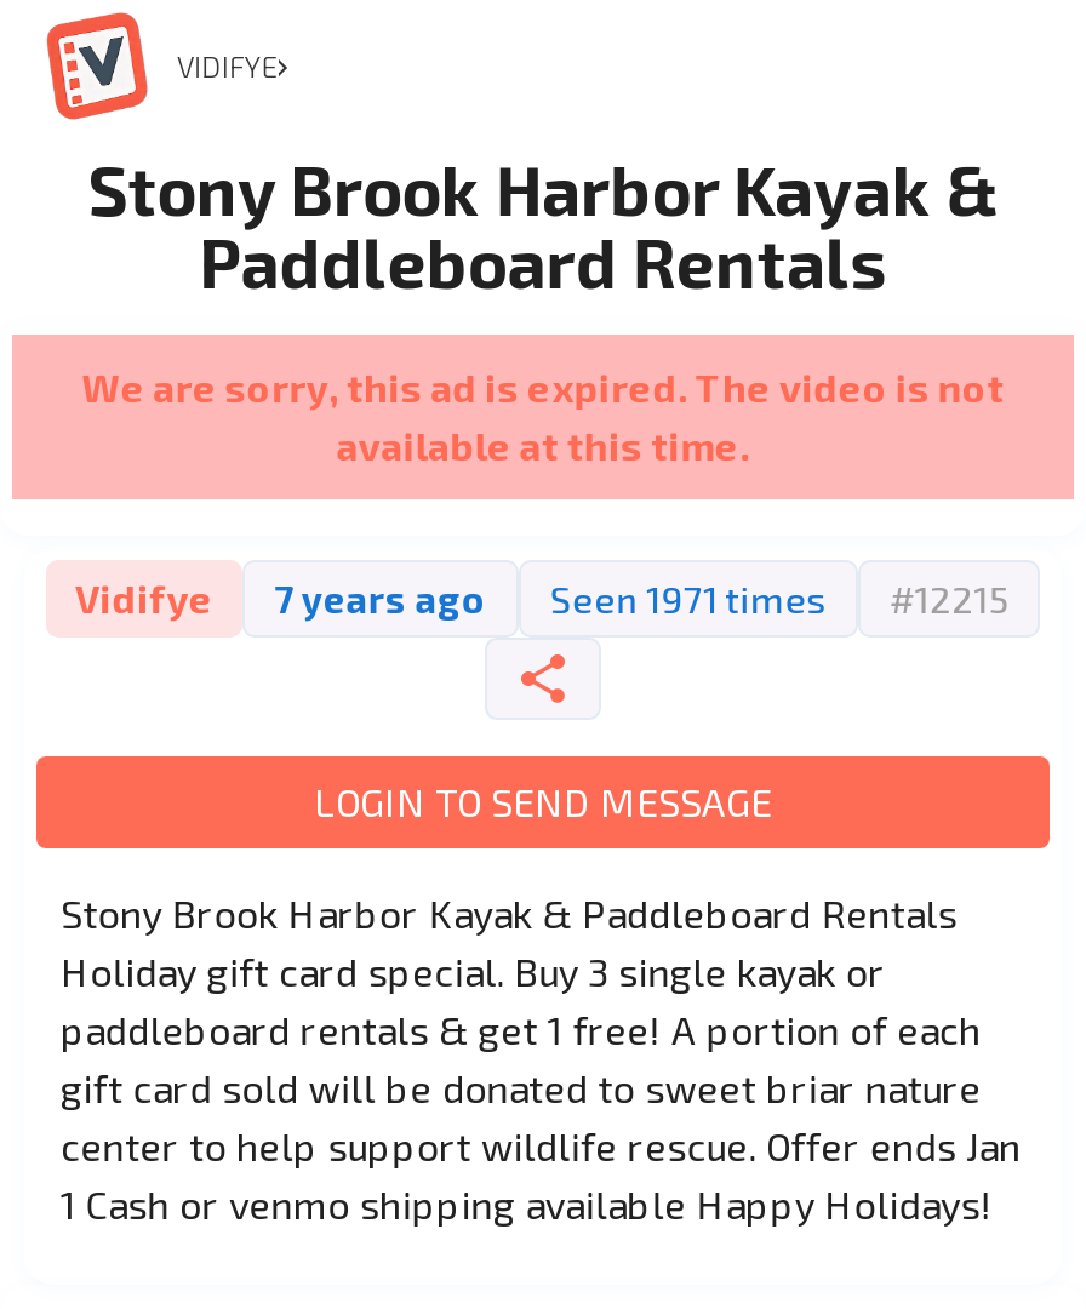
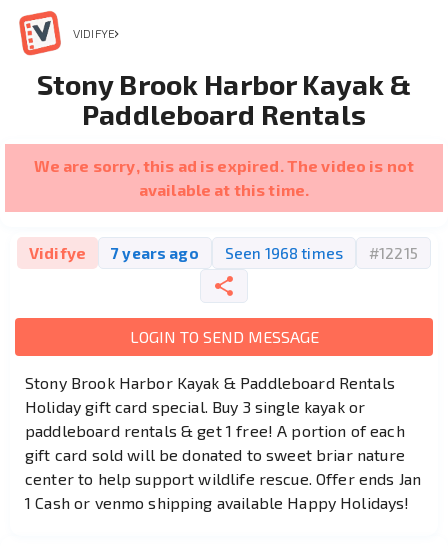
- Vidifye 7 years ago Seen 1971 times #12215
+ Vidifye 7 years ago Seen 1968 times #12215
